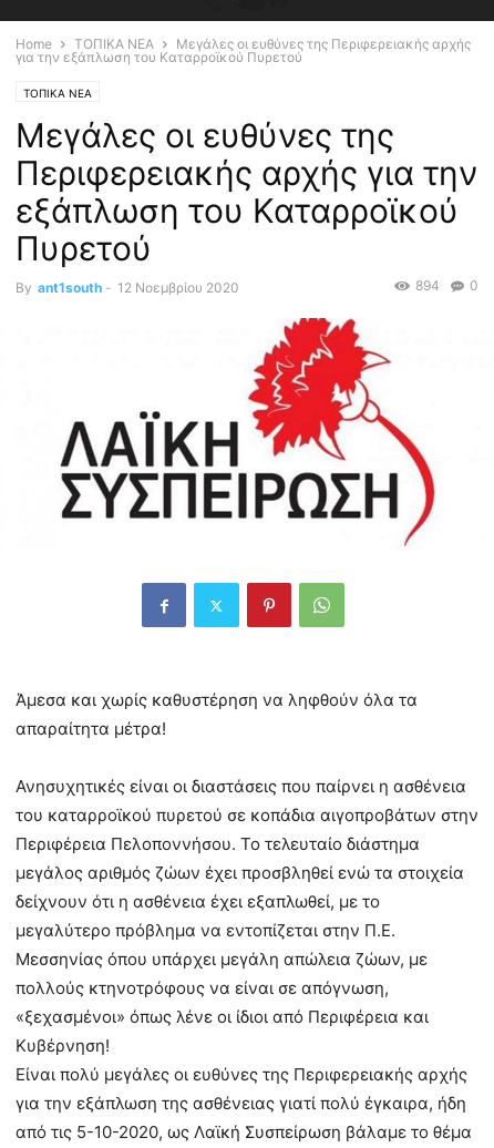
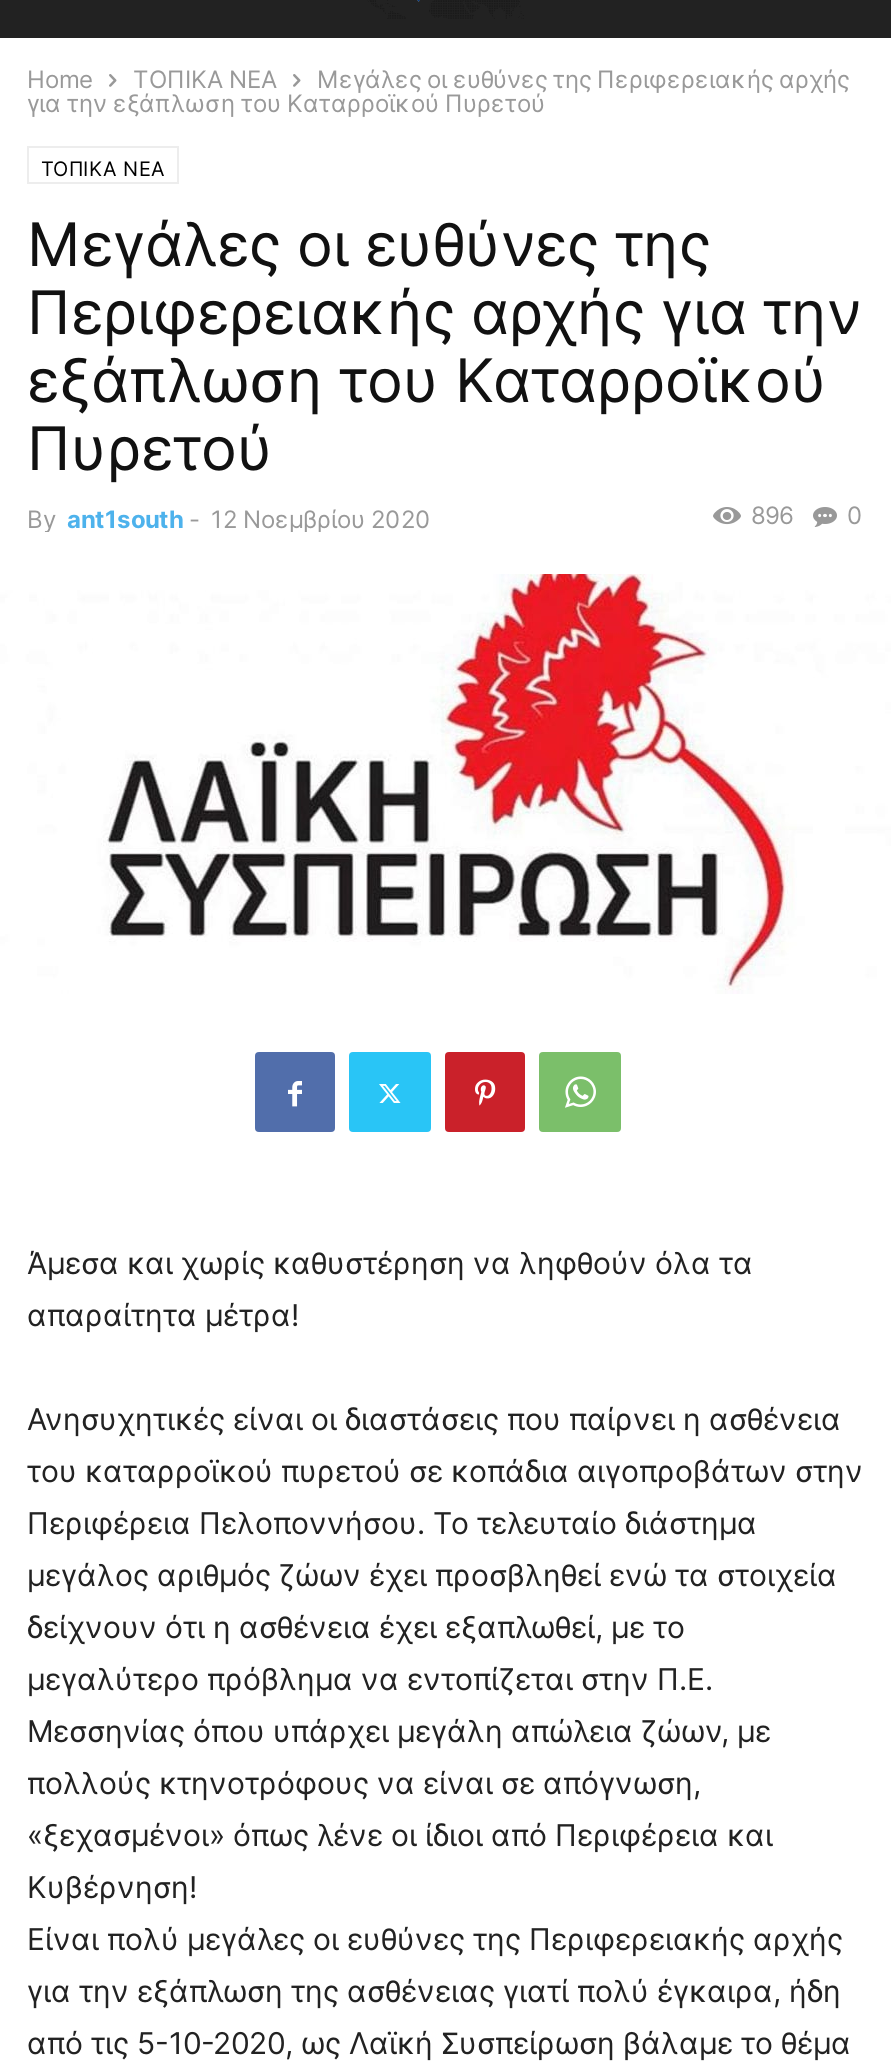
- 894 0
+ 896 0
